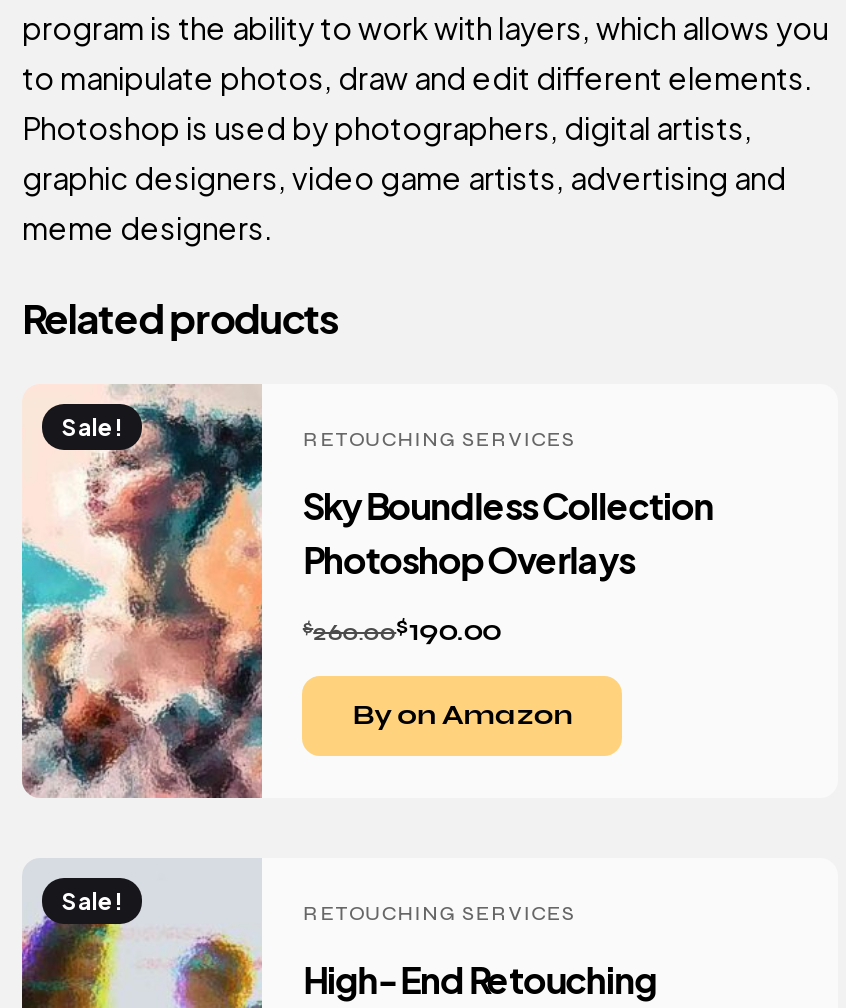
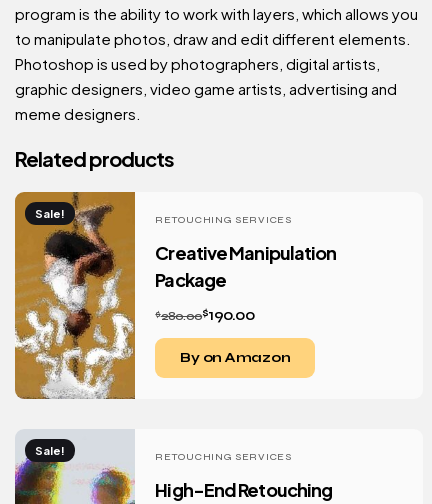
- [image]
- Sky Boundless Collection
- Photoshop Overlays
+ [image]
+ Creative Manipulation
+ Package

- $260.00$190.00
+ $280.00$190.00
